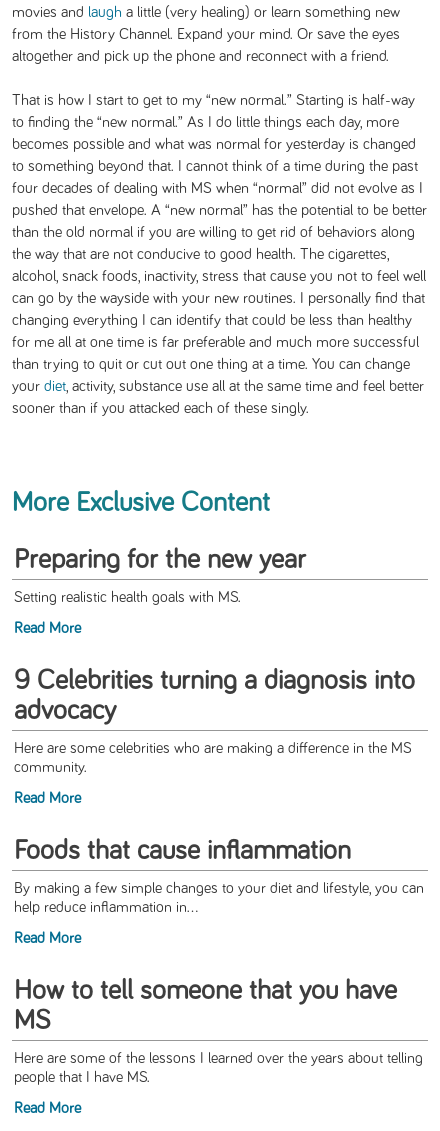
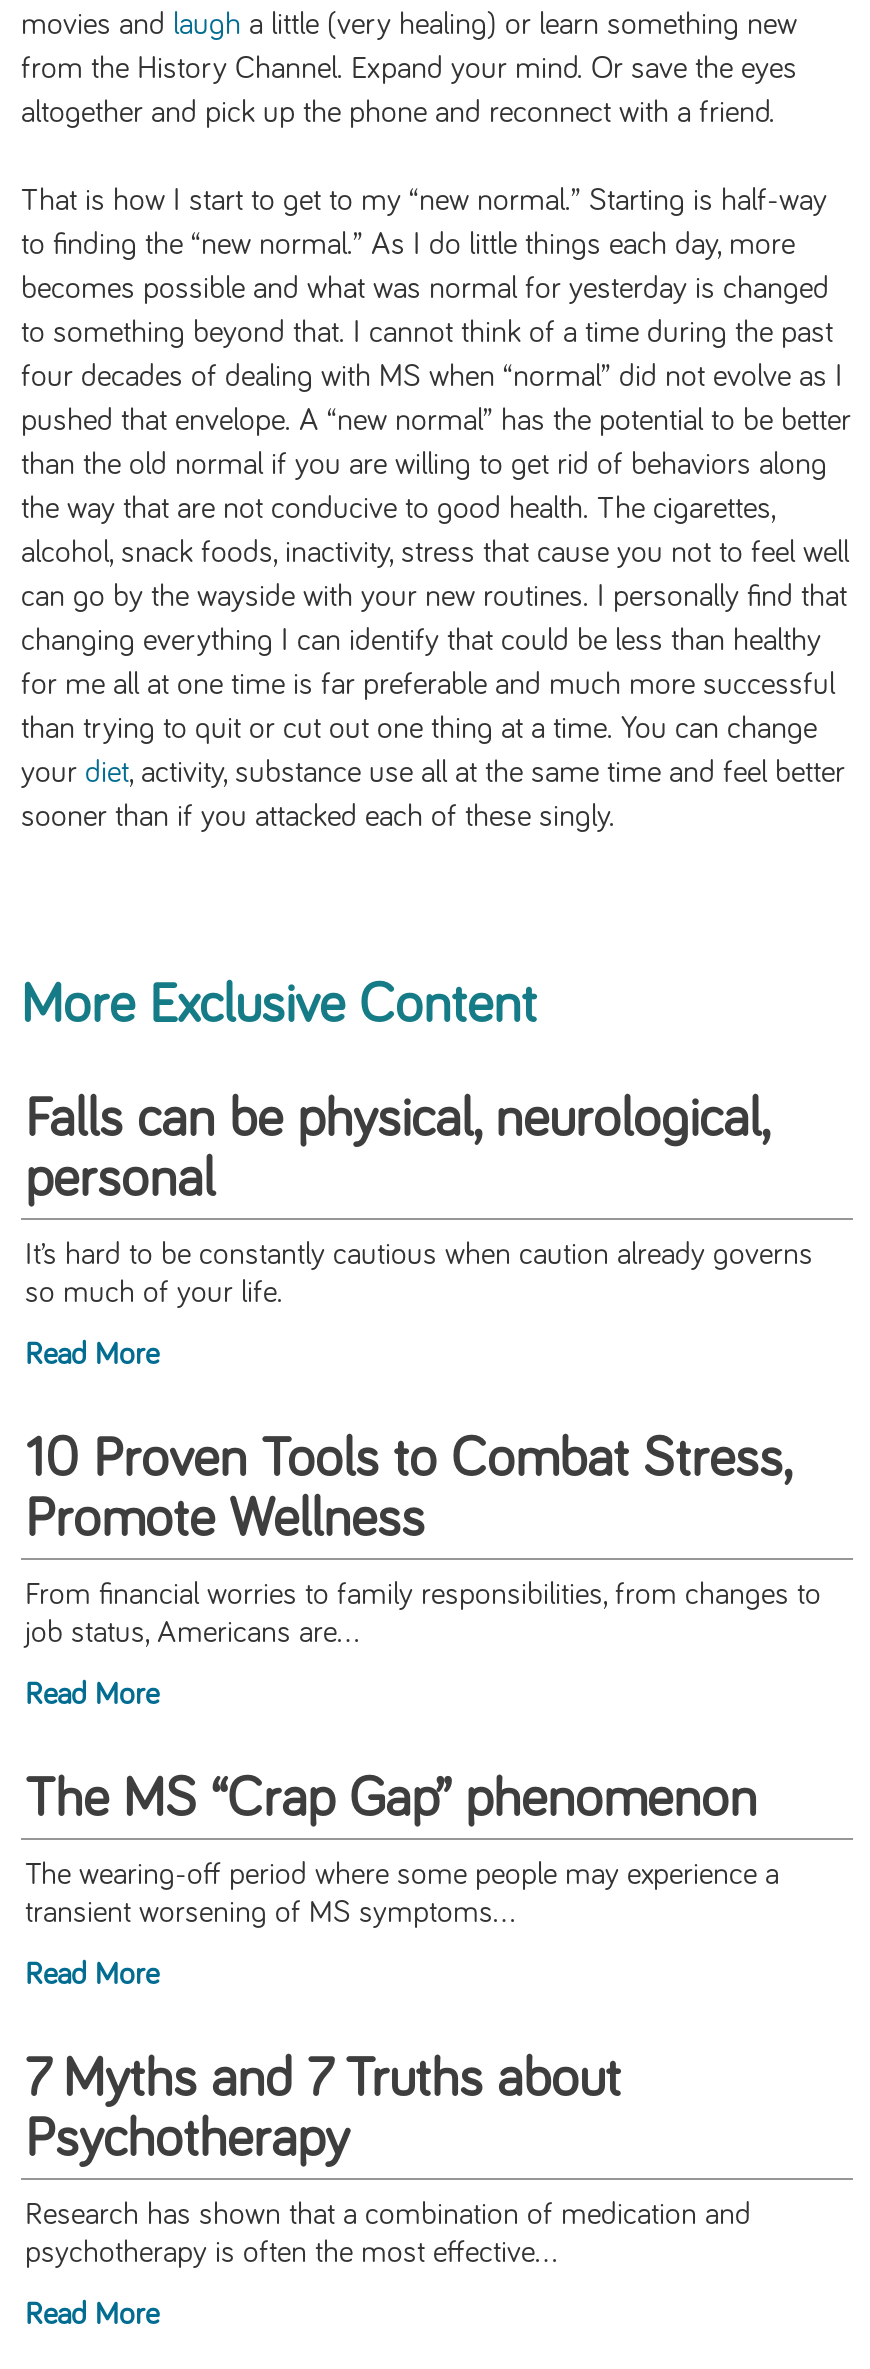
- Preparing for the new year
+ Falls can be physical, neurological,
+ personal

- Setting realistic health goals with MS.
+ It’s hard to be constantly cautious when caution already governs
+ so much of your life.

- 9 Celebrities turning a diagnosis into
- advocacy
+ 10 Proven Tools to Combat Stress,
+ Promote Wellness

- Here are some celebrities who are making a difference in the MS
- community.
+ From financial worries to family responsibilities, from changes to
+ job status, Americans are...

- Foods that cause inflammation
+ The MS “Crap Gap” phenomenon

- By making a few simple changes to your diet and lifestyle, you can
- help reduce inflammation in...
+ The wearing-off period where some people may experience a
+ transient worsening of MS symptoms...

- How to tell someone that you have
- MS
+ 7 Myths and 7 Truths about
+ Psychotherapy

- Here are some of the lessons I learned over the years about telling
- people that I have MS.
+ Research has shown that a combination of medication and
+ psychotherapy is often the most effective...
